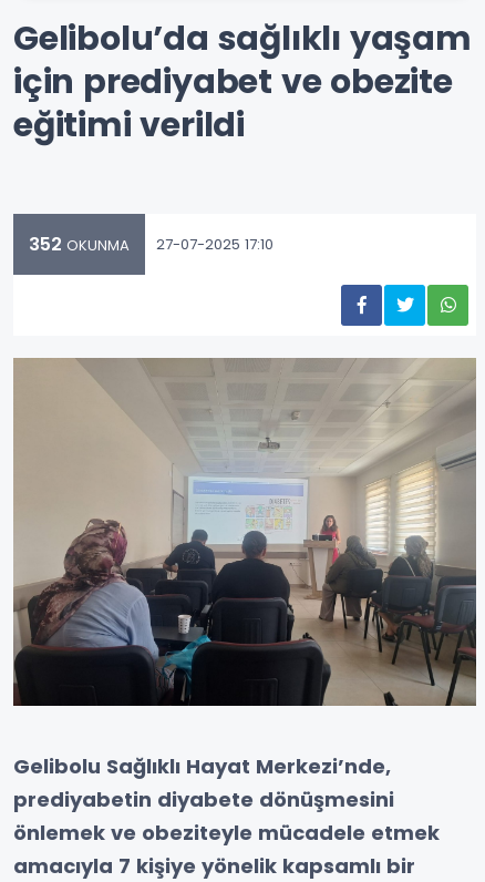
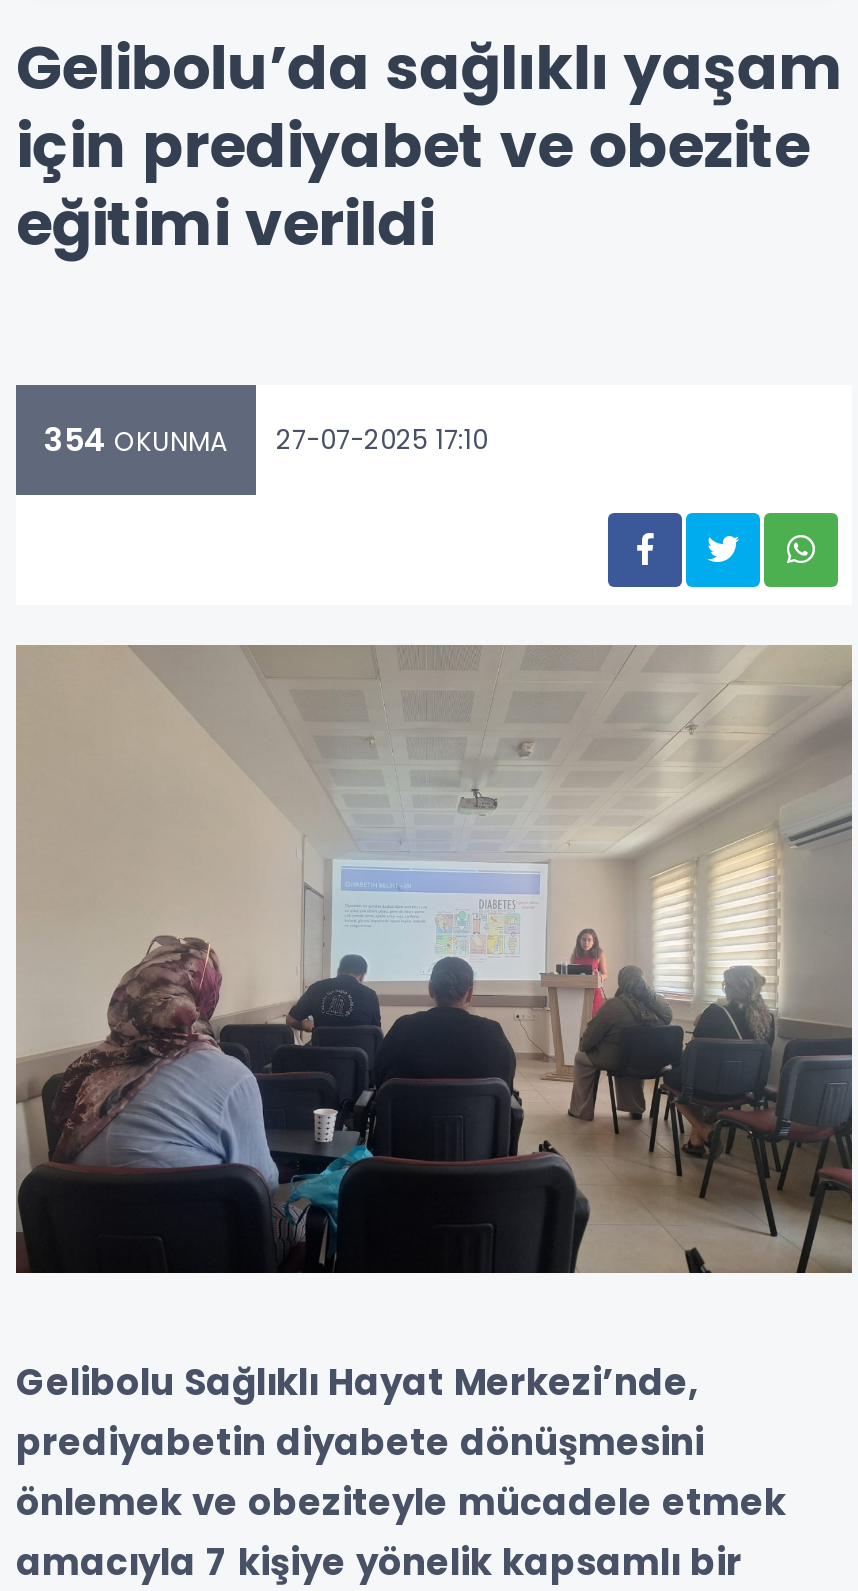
- 352 OKUNMA 27-07-2025 17:10
+ 354 OKUNMA 27-07-2025 17:10
